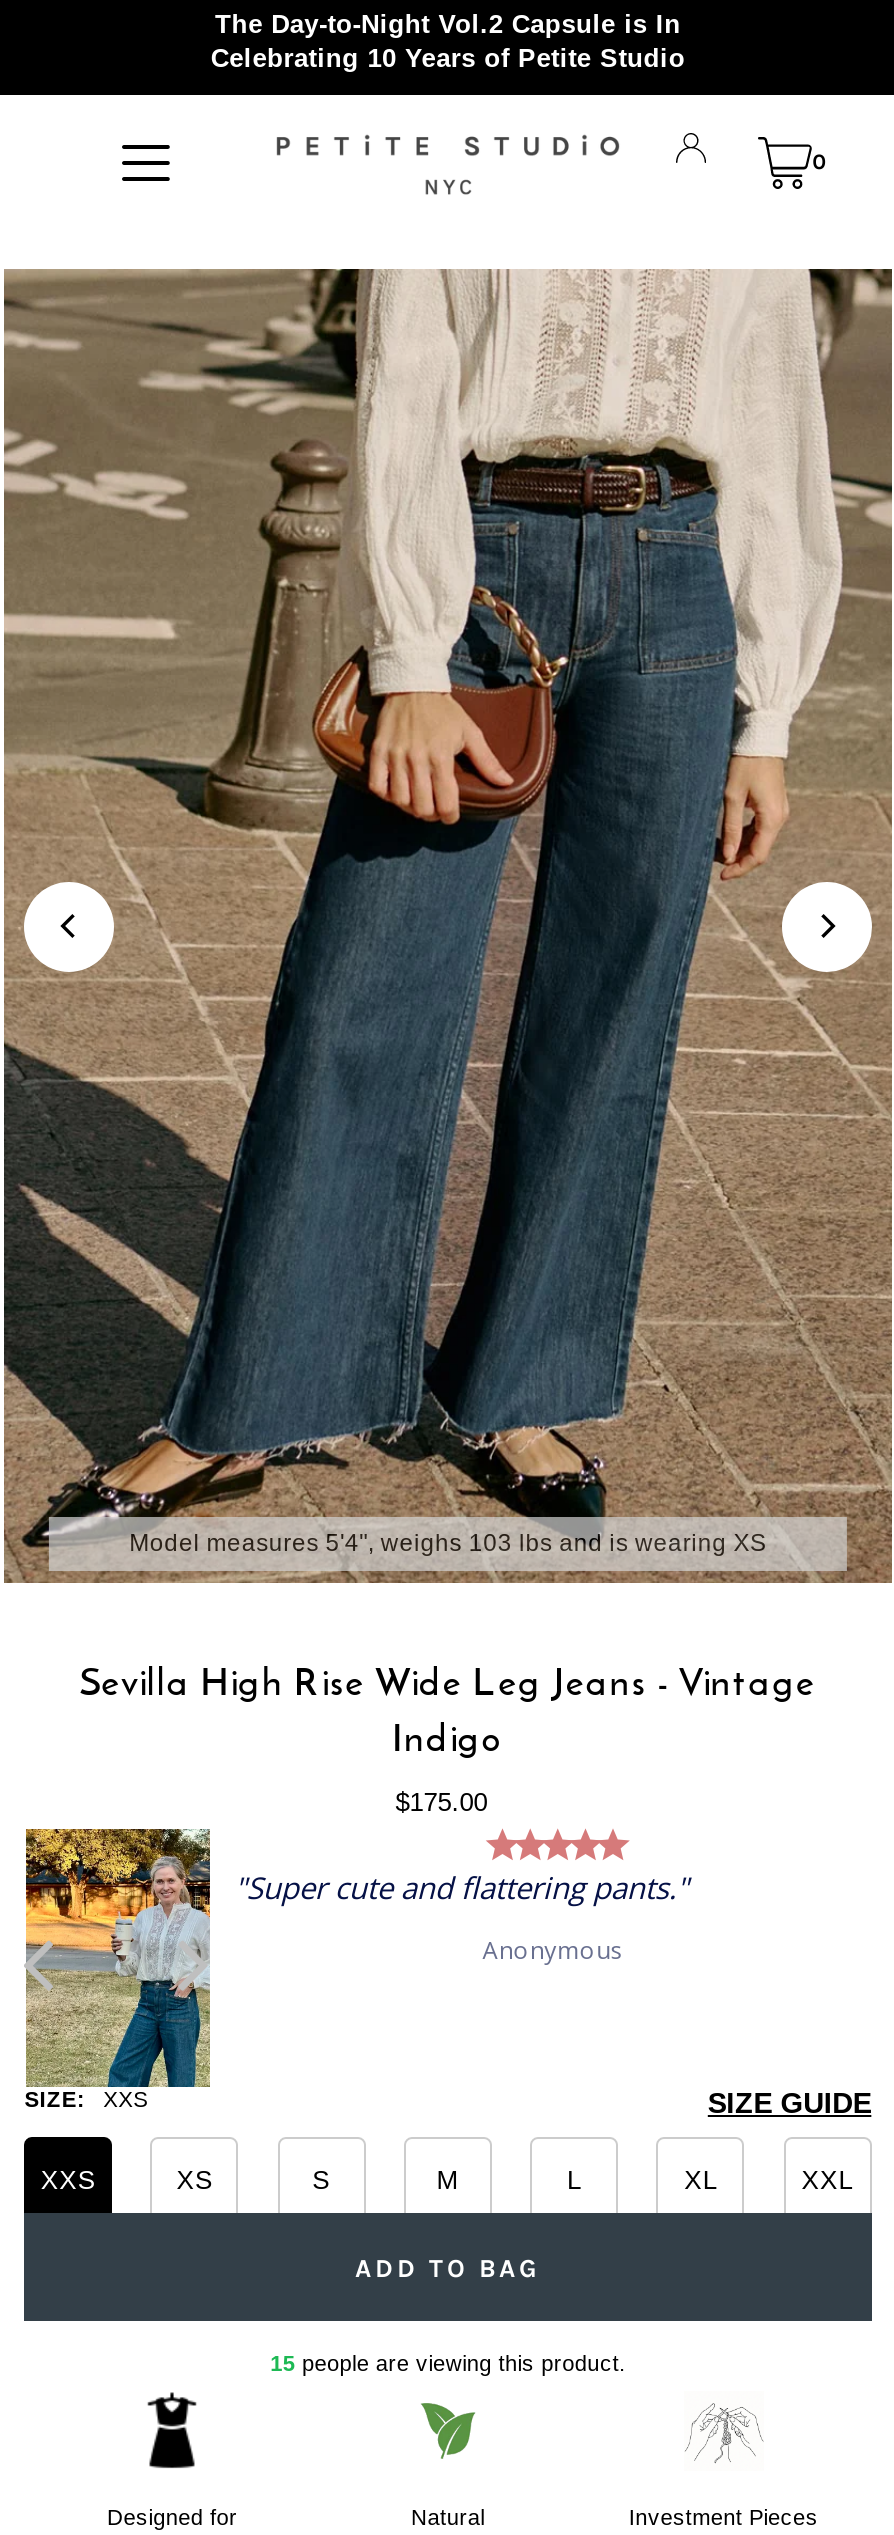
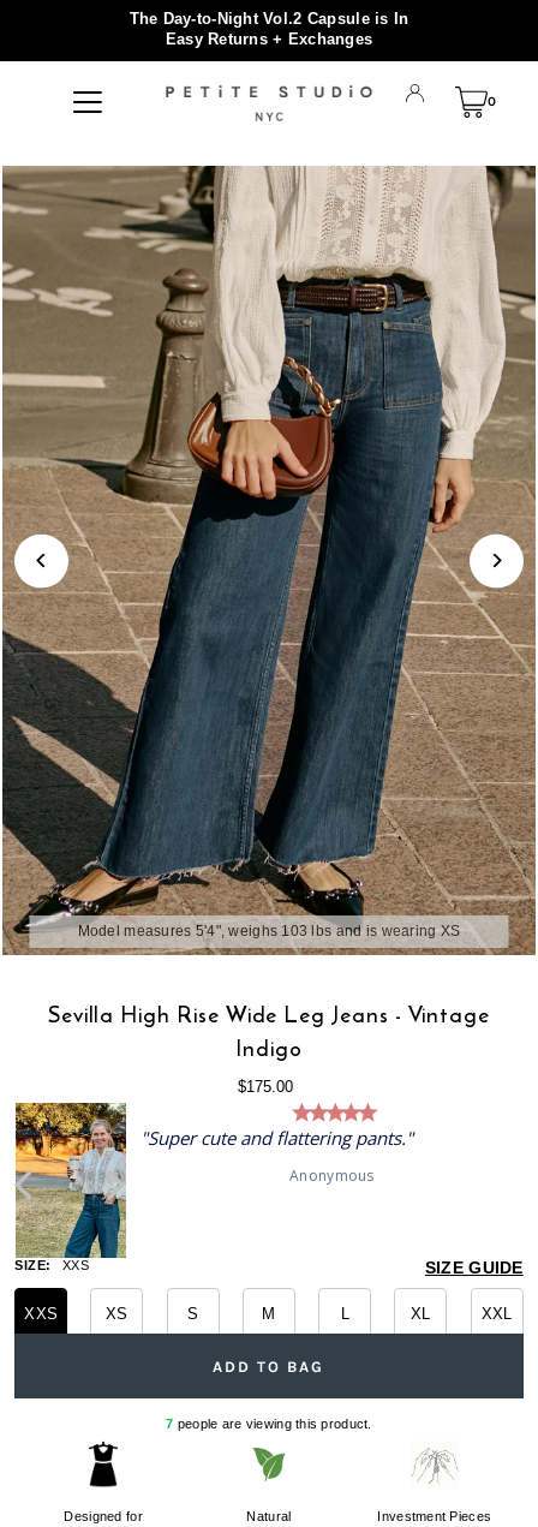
- Celebrating 10 Years of Petite Studio
+ Easy Returns + Exchanges

- 15 people are viewing this product.
+ 7 people are viewing this product.
